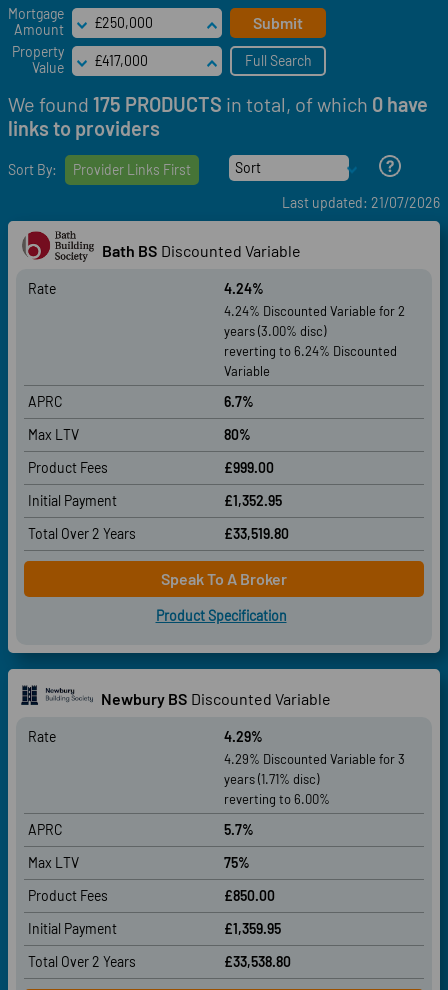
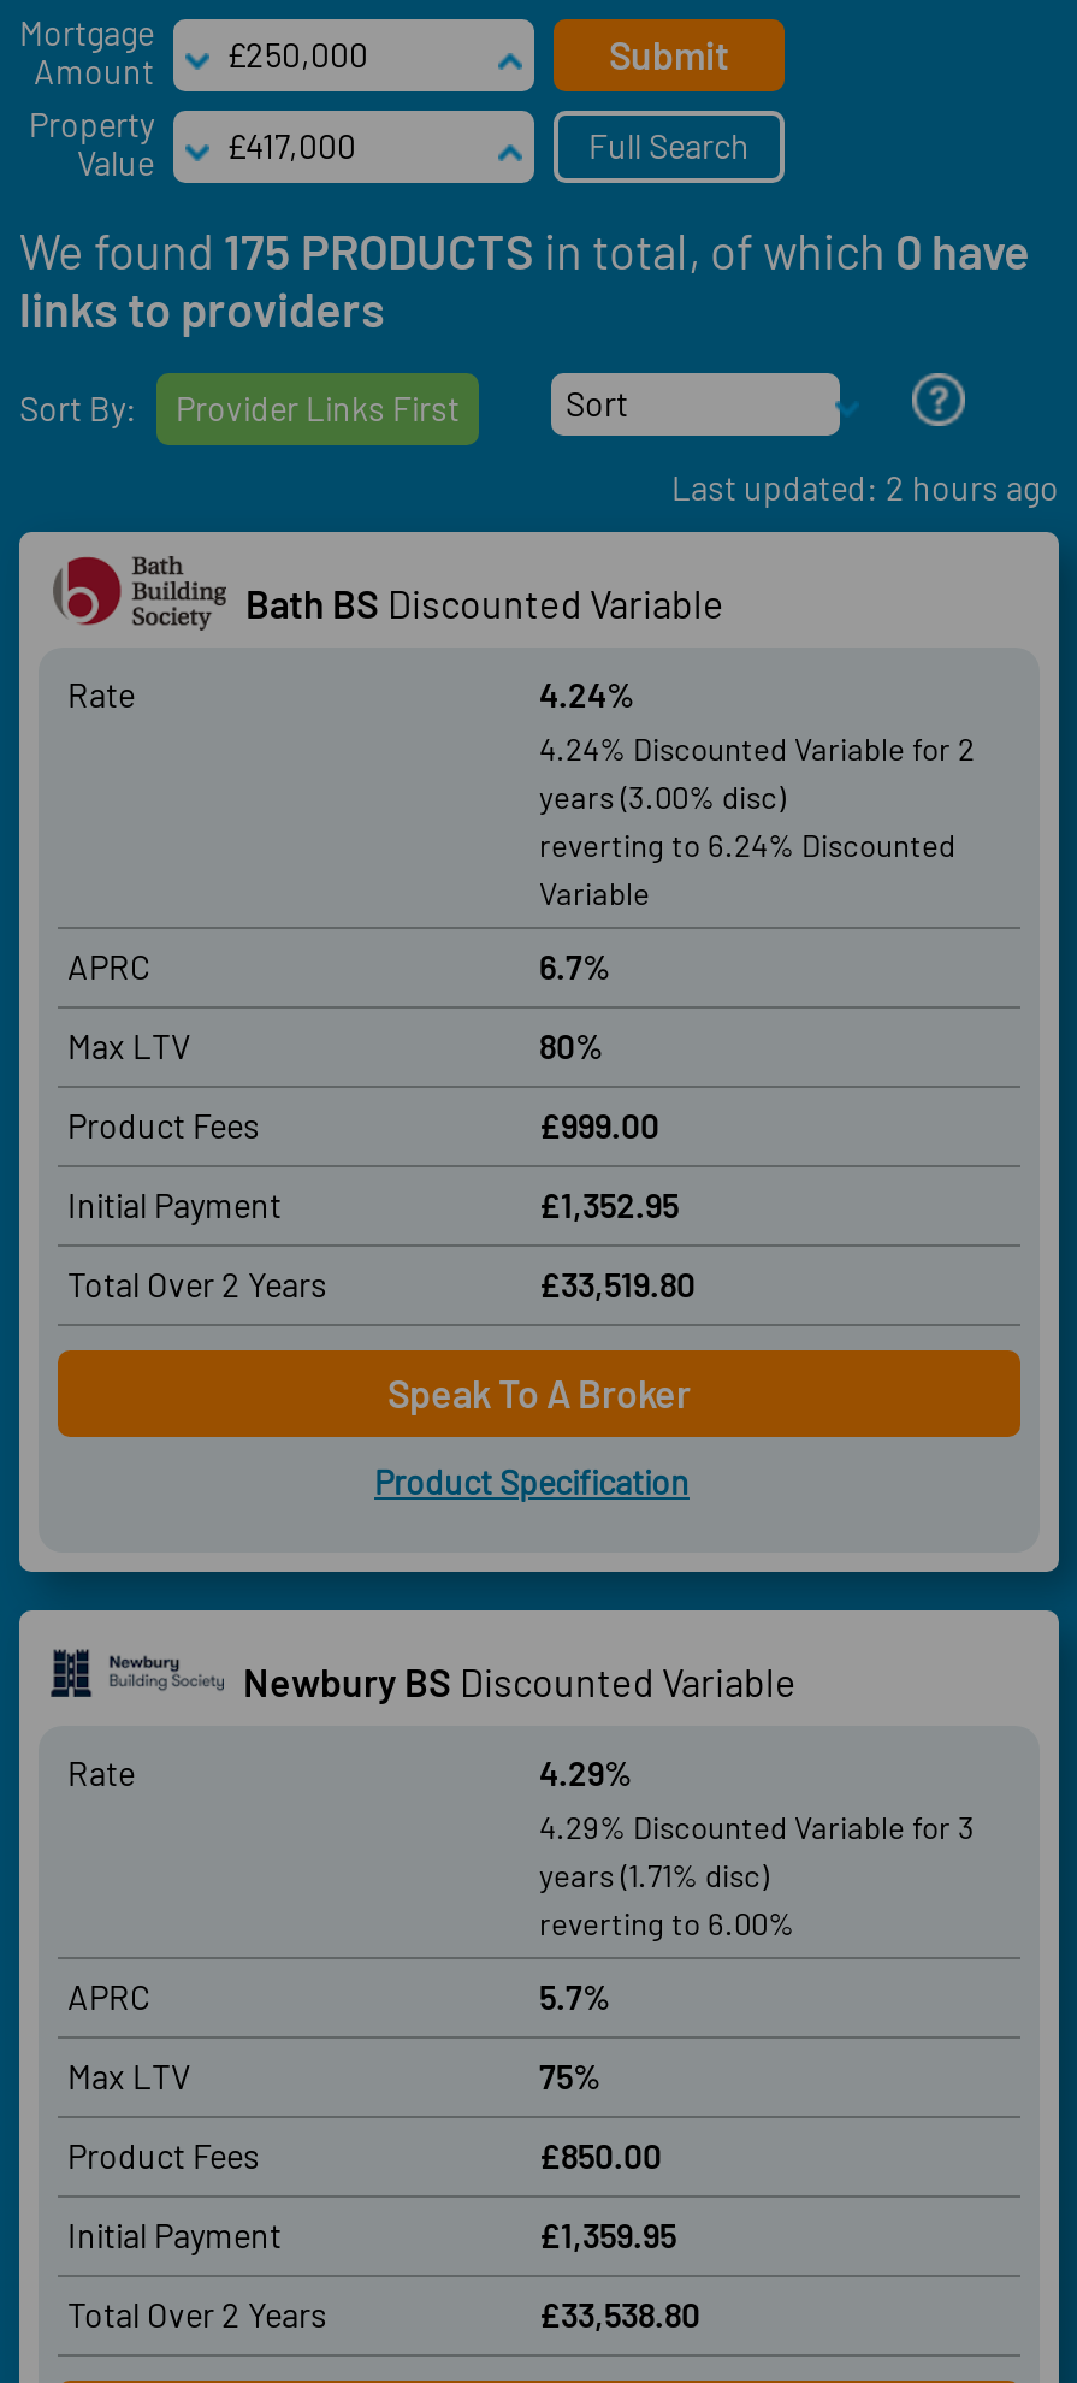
- Last updated: 21/07/2026
+ Last updated: 2 hours ago
